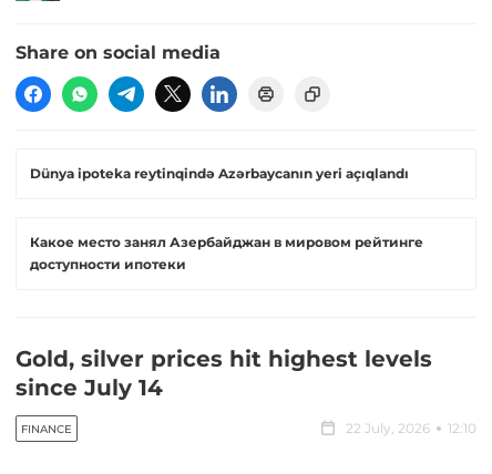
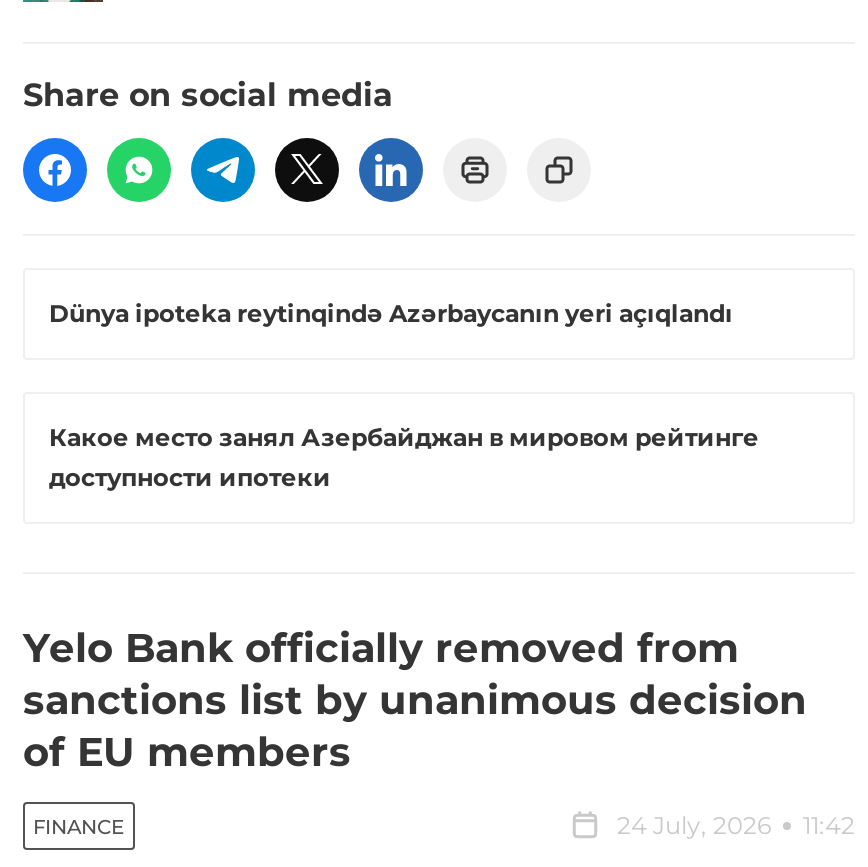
- Gold, silver prices hit highest levels
- since July 14
+ Yelo Bank officially removed from
+ sanctions list by unanimous decision
+ of EU members

- 22 July, 2026
- 12:10
+ 24 July, 2026
+ 11:42
